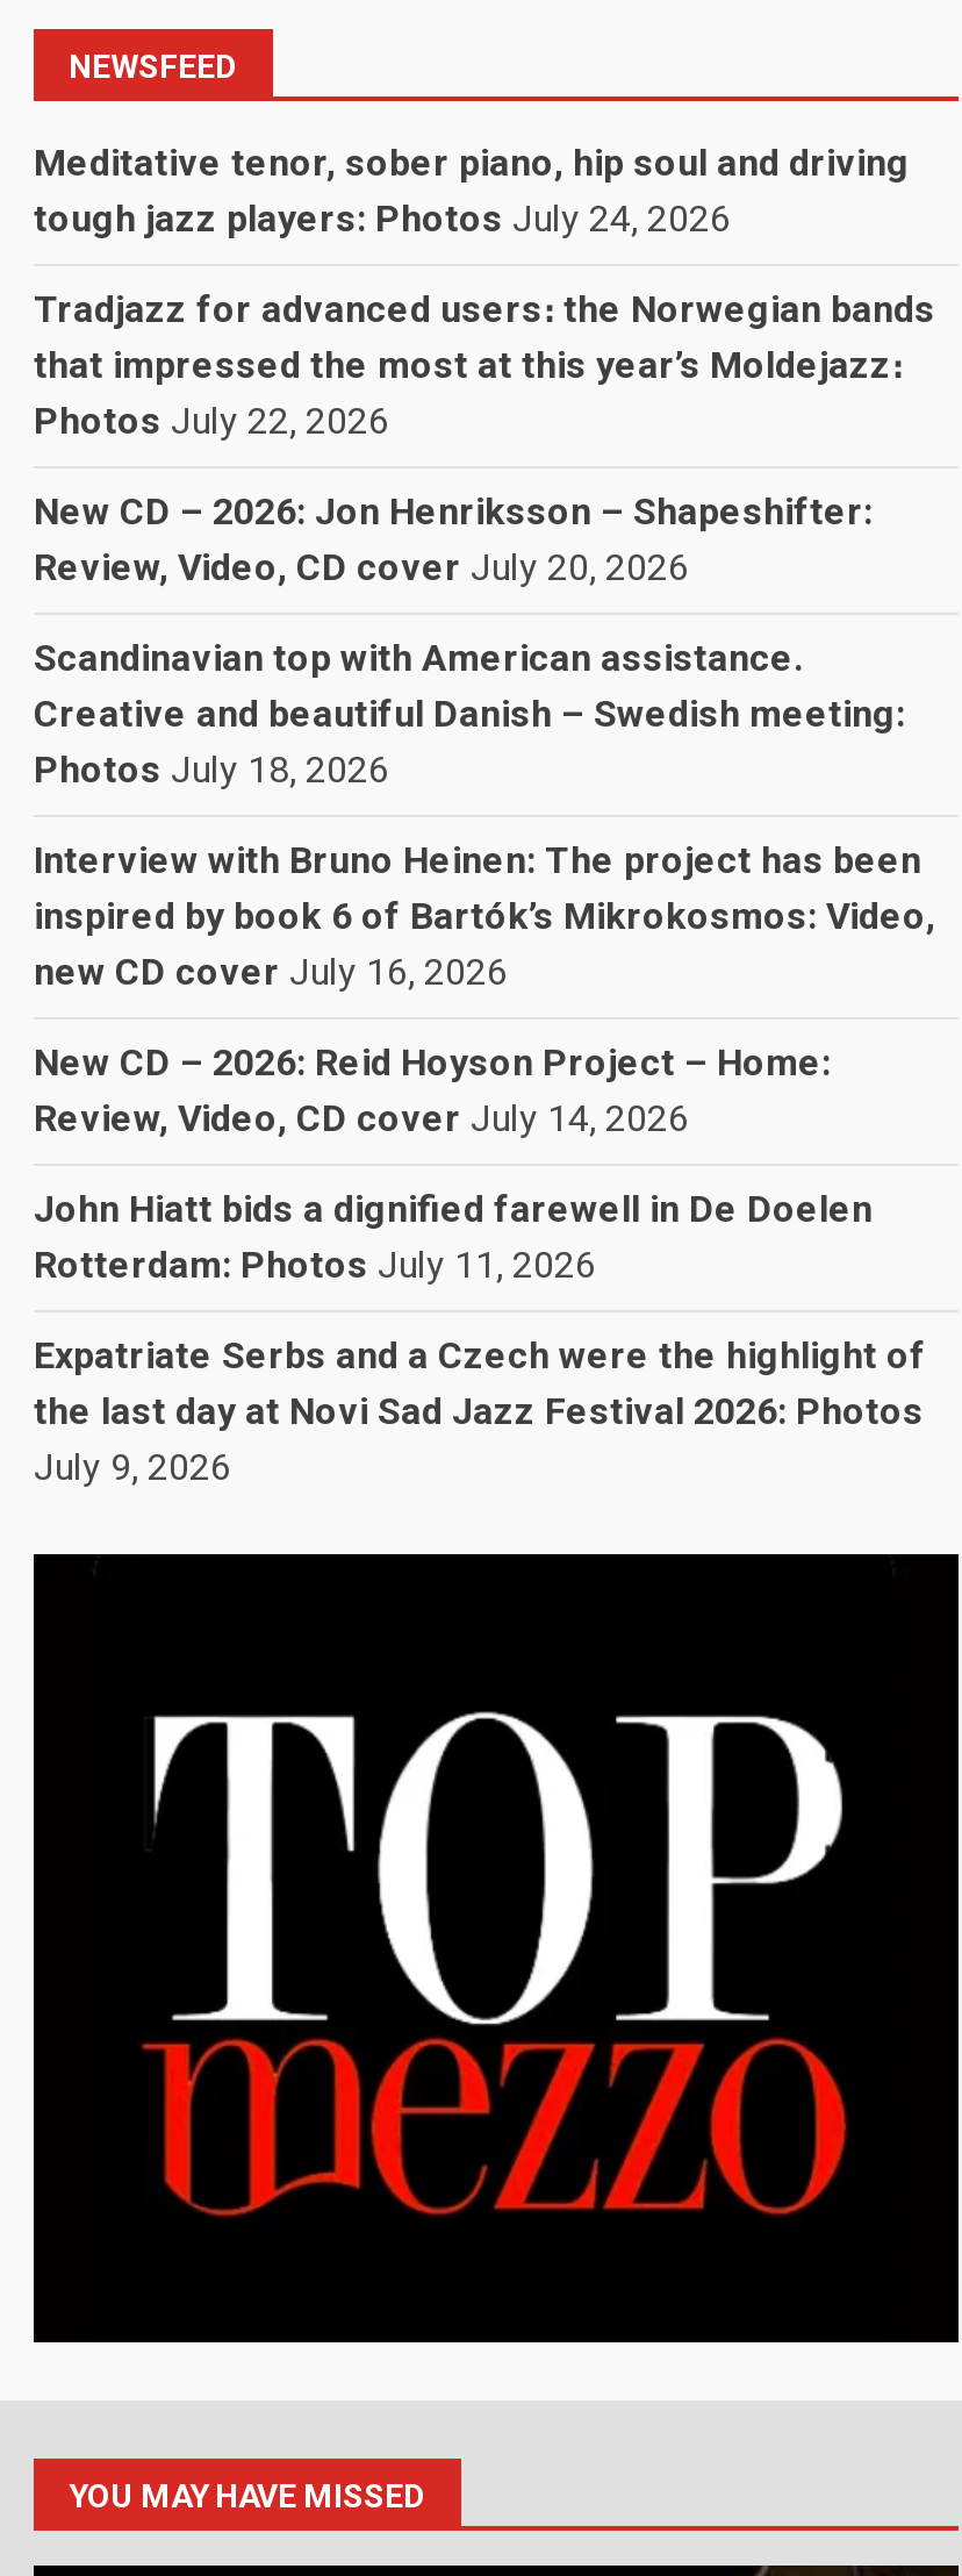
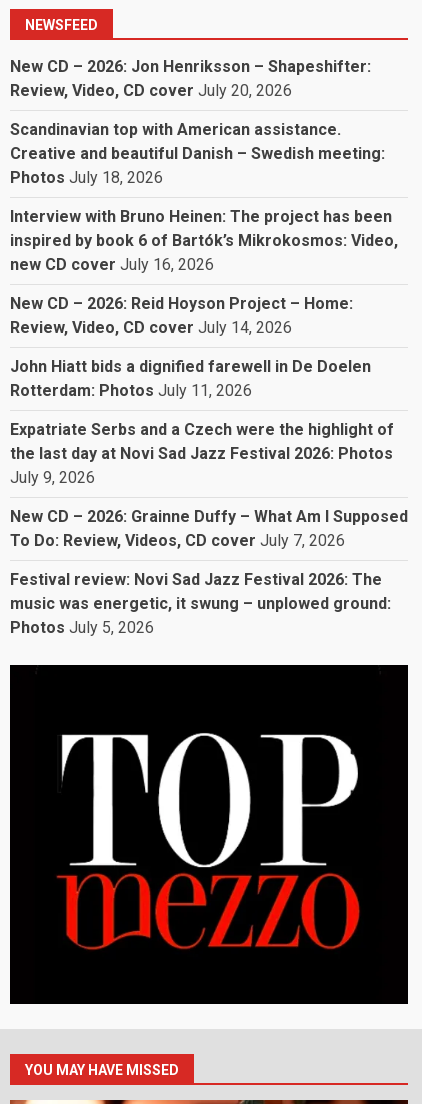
- Meditative tenor, sober piano, hip soul and driving
- tough jazz players: Photos July 24, 2026
- Tradjazz for advanced users։ the Norwegian bands
- that impressed the most at this year’s Moldejazz։
- Photos July 22, 2026

moved up: New CD – 2026: Jon Henriksson – Shapeshifter: | Review, Video, CD cover July 20, 2026 | Scandinavian top with American assistance. | ... | the last day at Novi Sad Jazz Festival 2026: Photos | July 9, 2026

+ New CD – 2026: Grainne Duffy – What Am I Supposed
+ To Do: Review, Videos, CD cover July 7, 2026
+ Festival review: Novi Sad Jazz Festival 2026: The
+ music was energetic, it swung – unplowed ground:
+ Photos July 5, 2026
